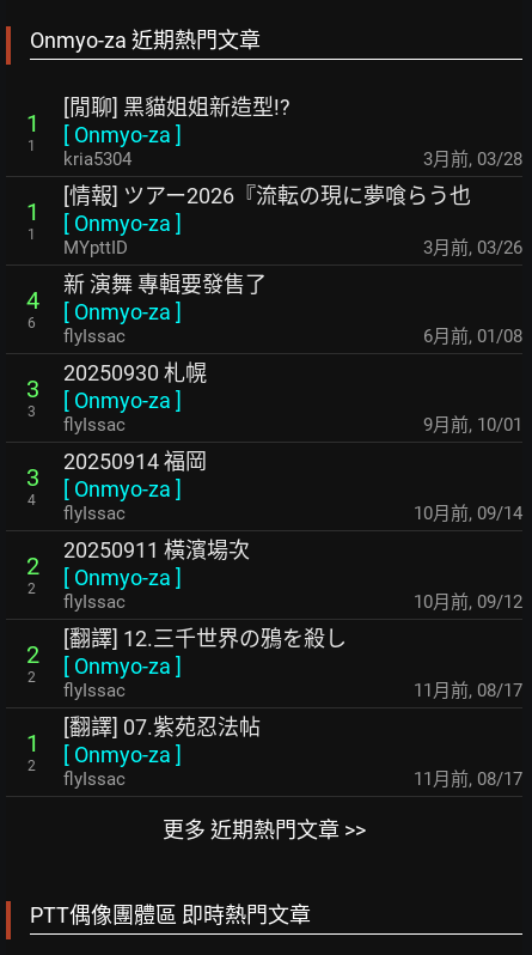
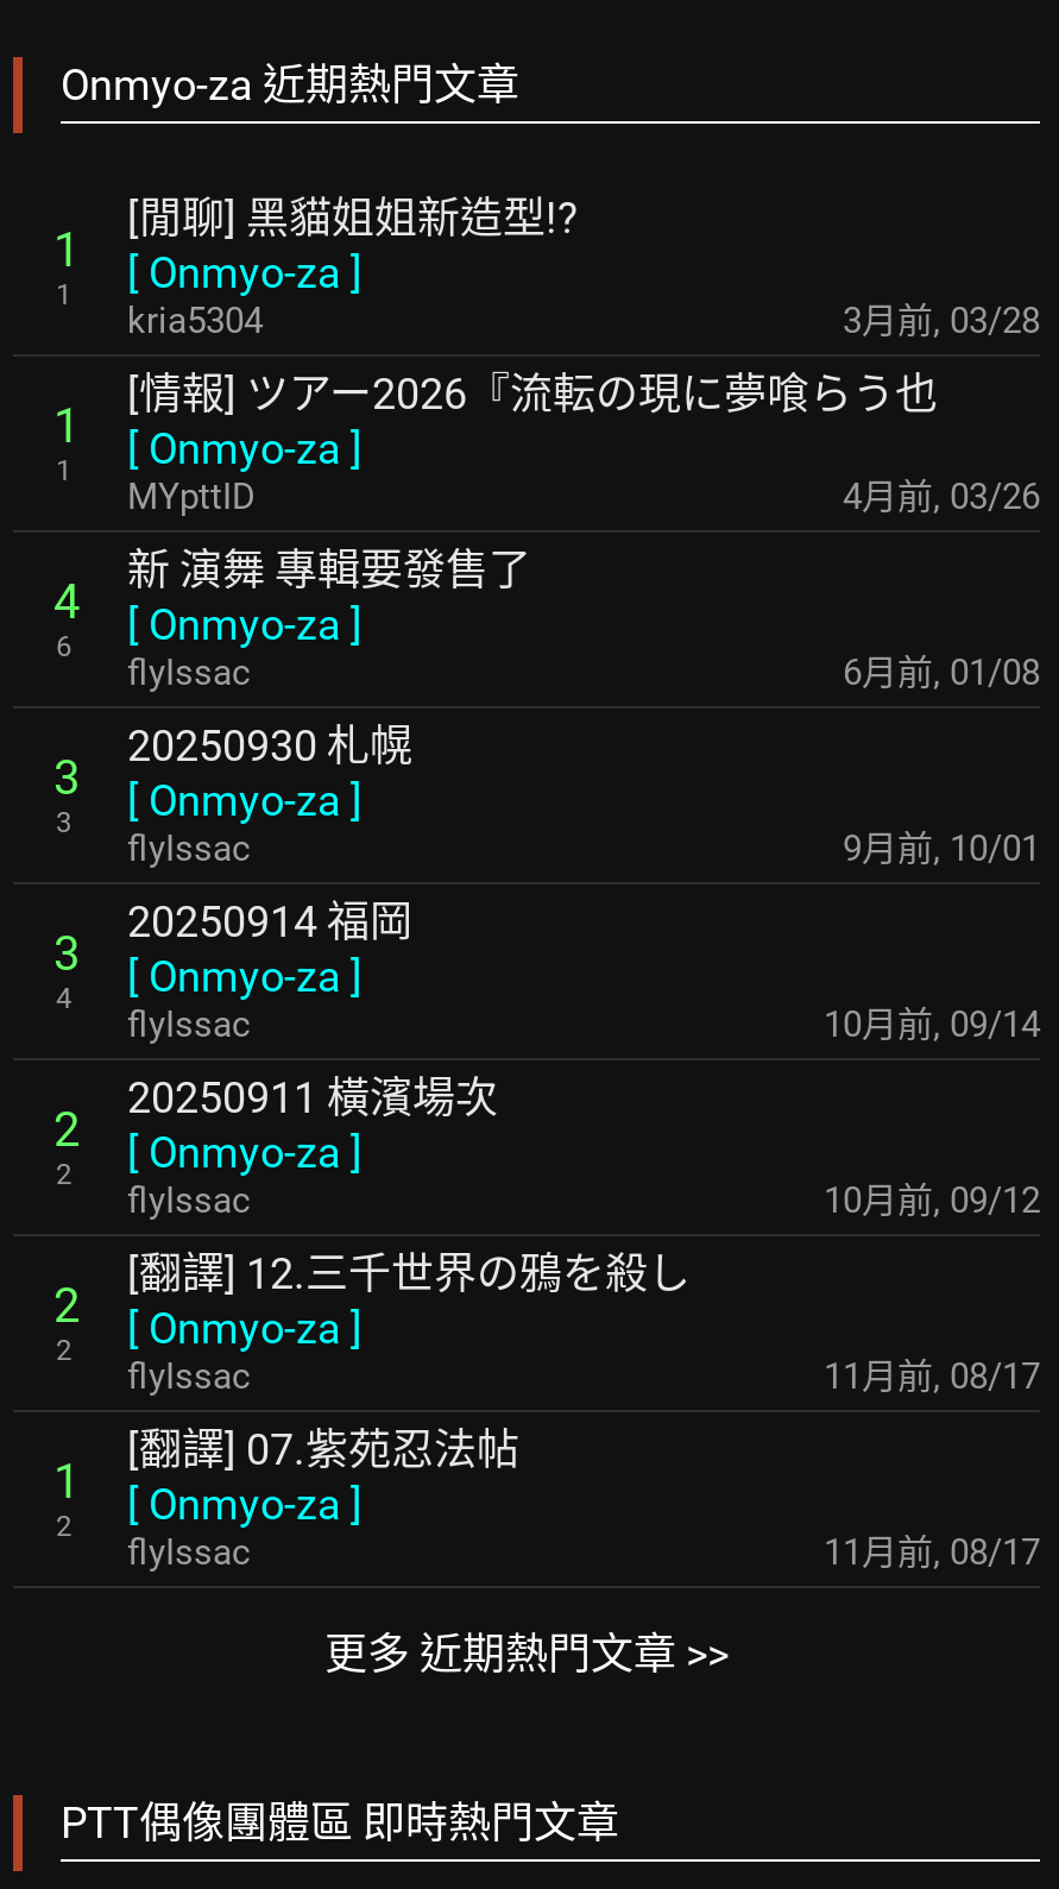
- 3月前, 03/26
+ 4月前, 03/26
